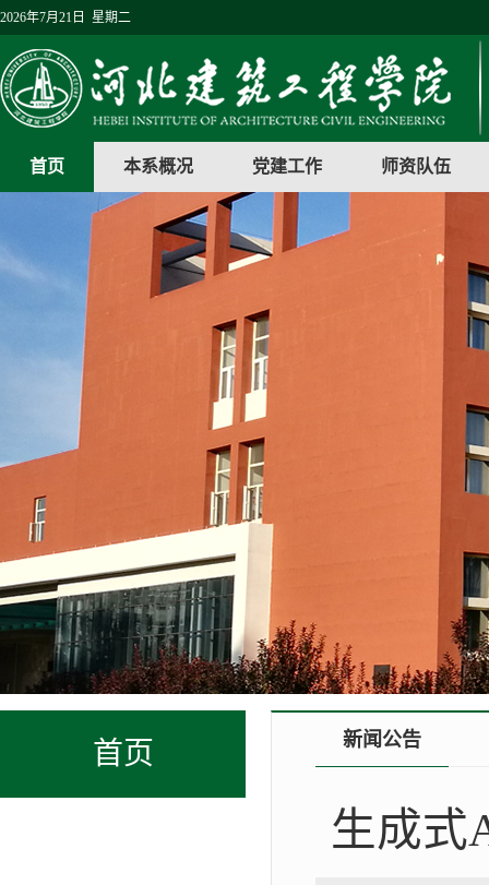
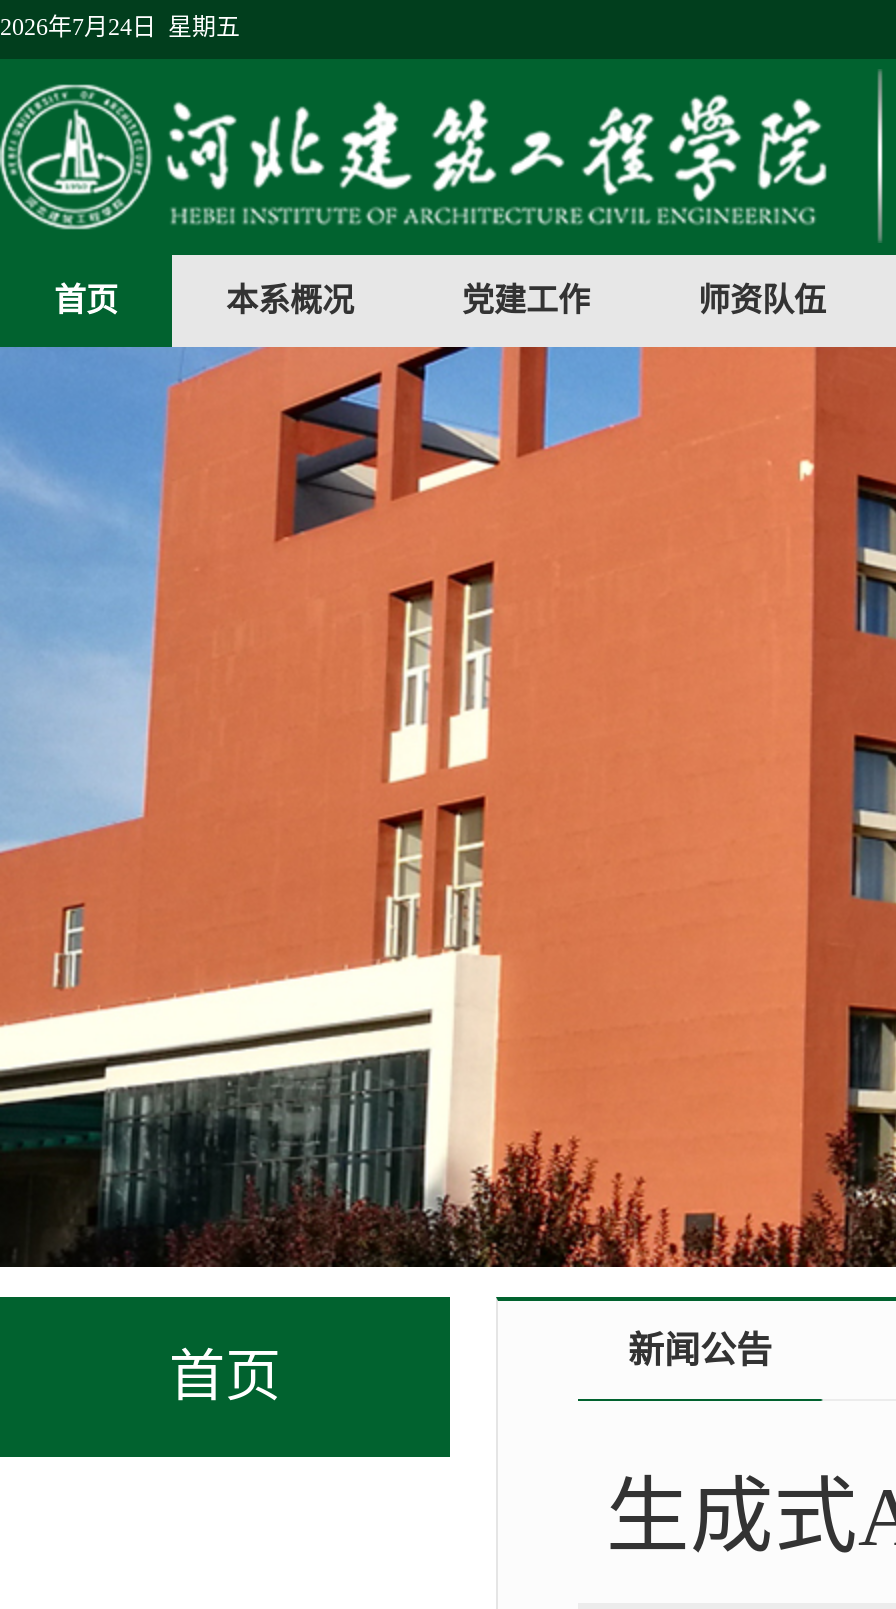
- 2026年7月21日 星期二
+ 2026年7月24日 星期五
